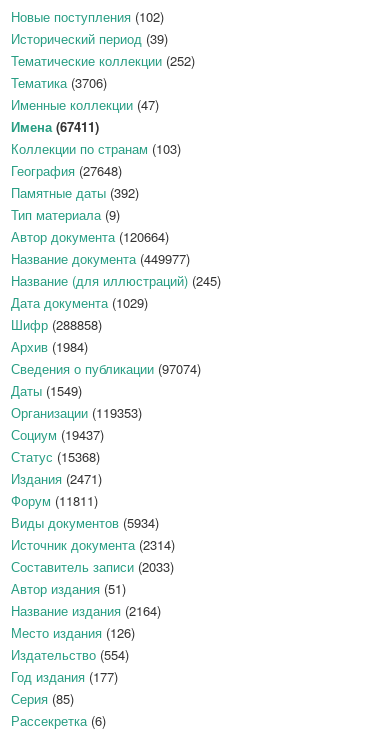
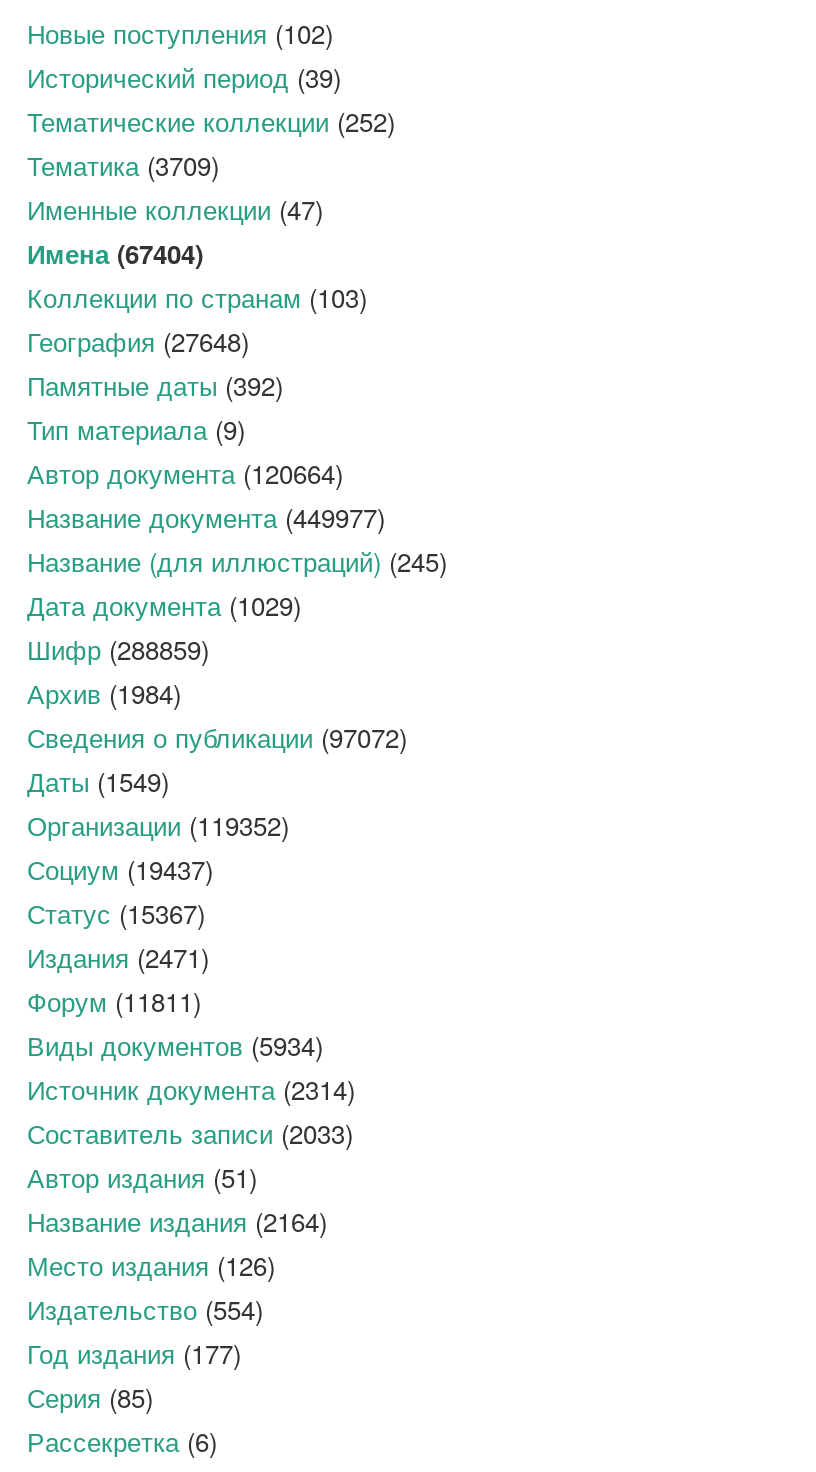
- Тематика (3706)
+ Тематика (3709)

- Имена (67411)
+ Имена (67404)

- Шифр (288858)
+ Шифр (288859)

- Сведения о публикации (97074)
+ Сведения о публикации (97072)

- Организации (119353)
+ Организации (119352)

- Статус (15368)
+ Статус (15367)
